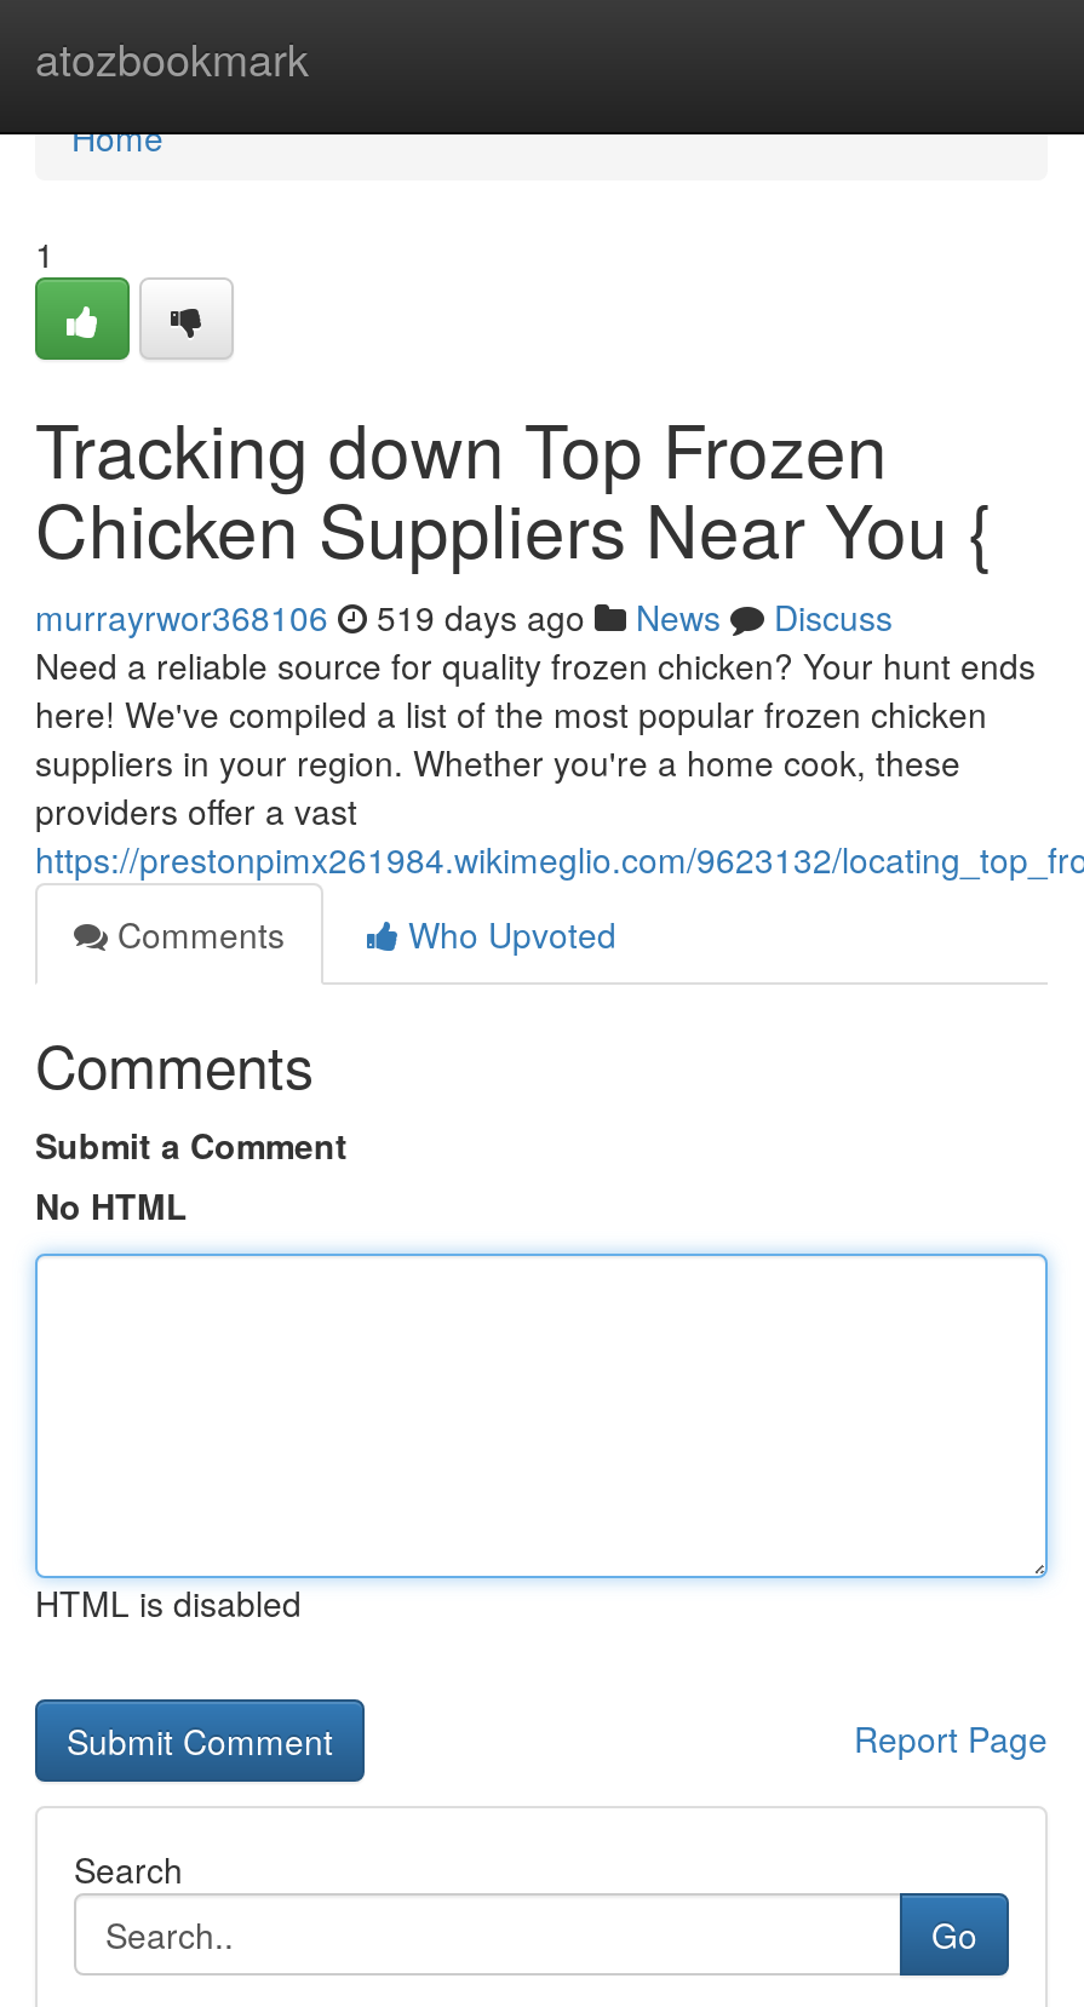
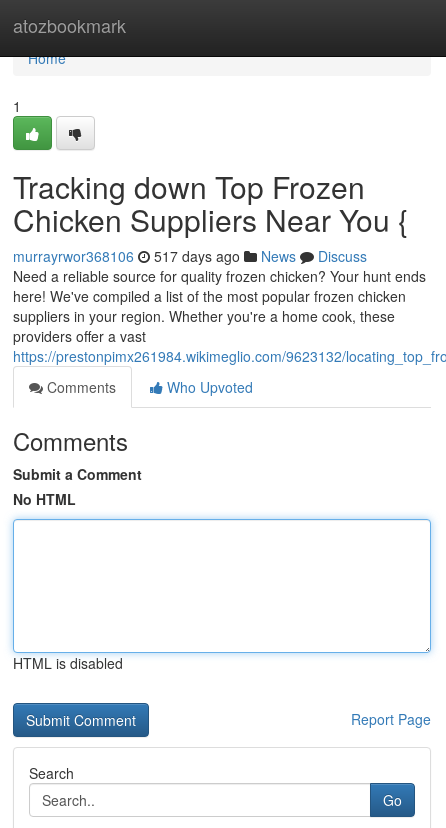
- murrayrwor368106 519 days ago News Discuss
+ murrayrwor368106 517 days ago News Discuss
